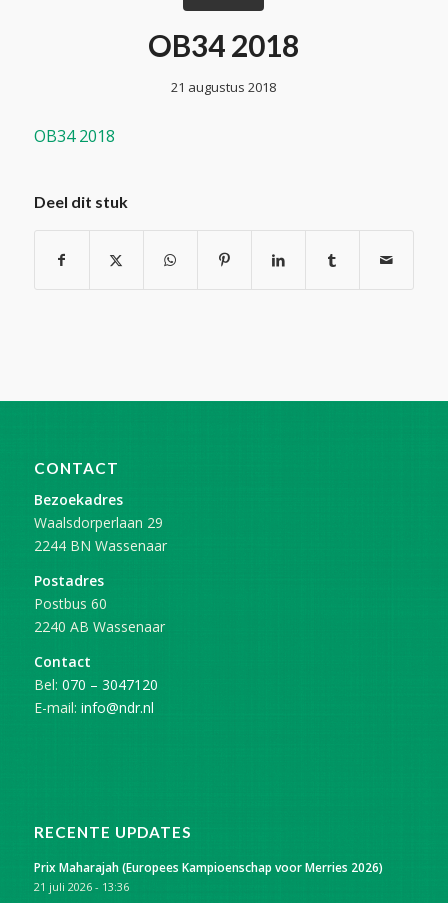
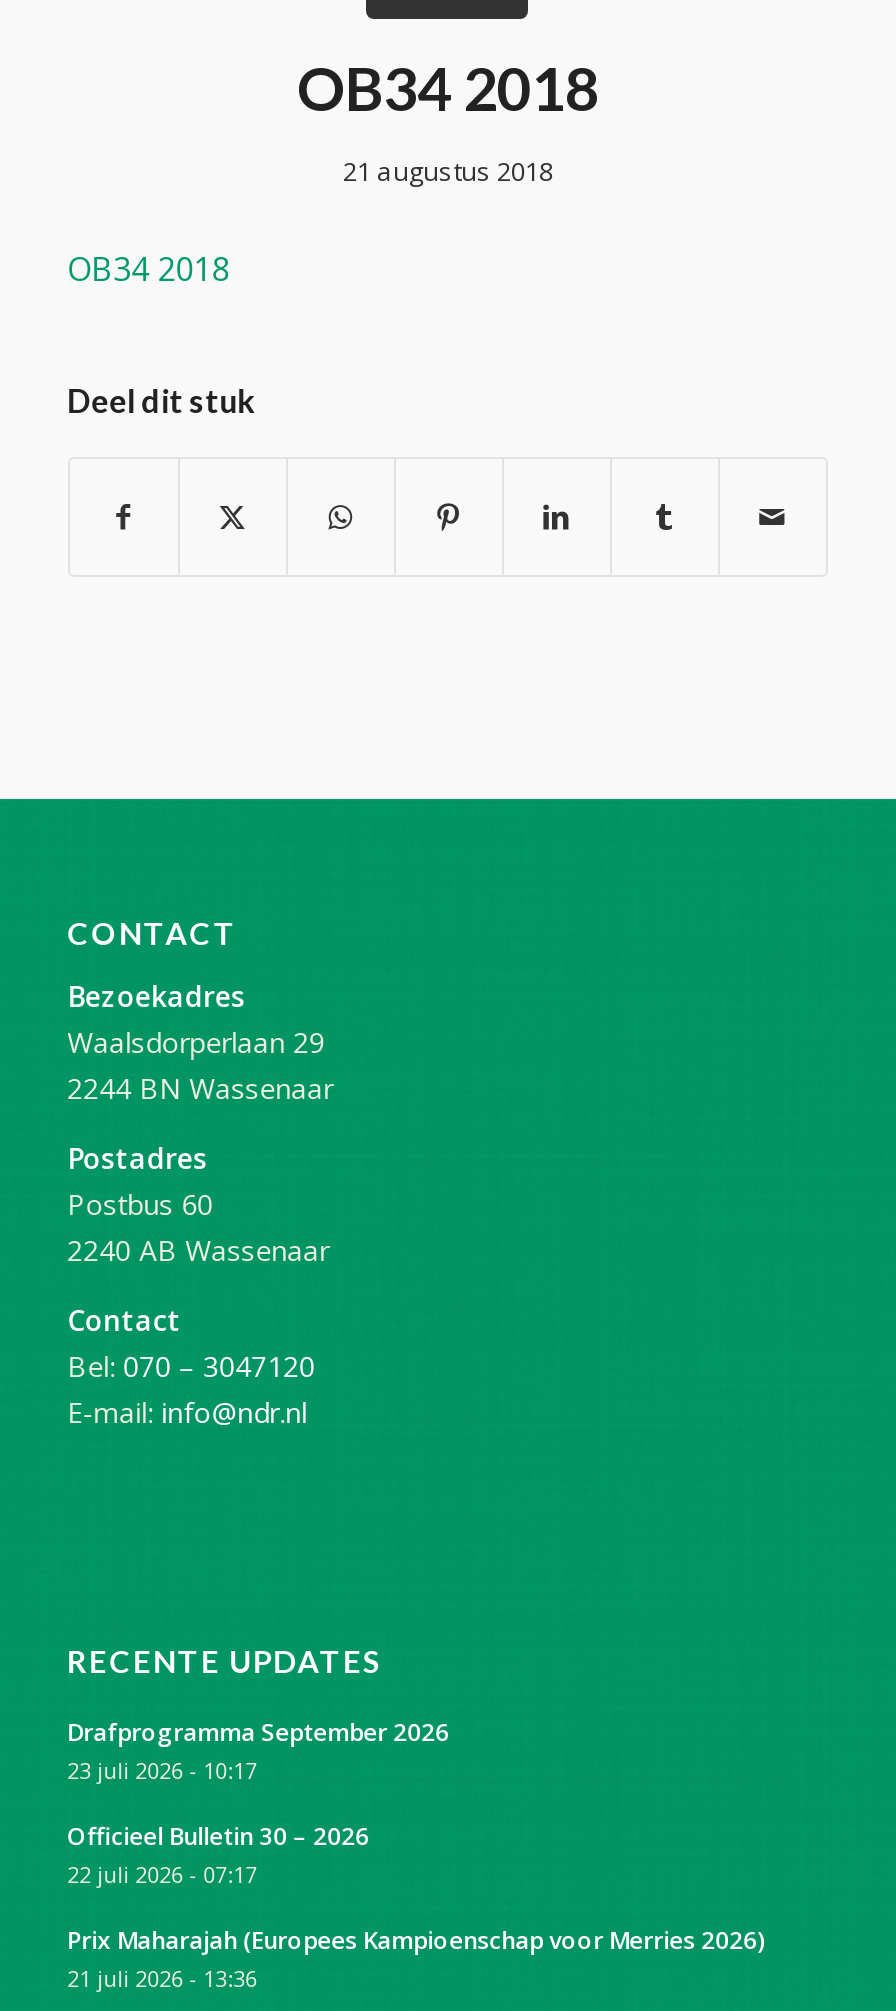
+ Drafprogramma September 2026
+ 23 juli 2026 - 10:17
+ Officieel Bulletin 30 – 2026
+ 22 juli 2026 - 07:17
